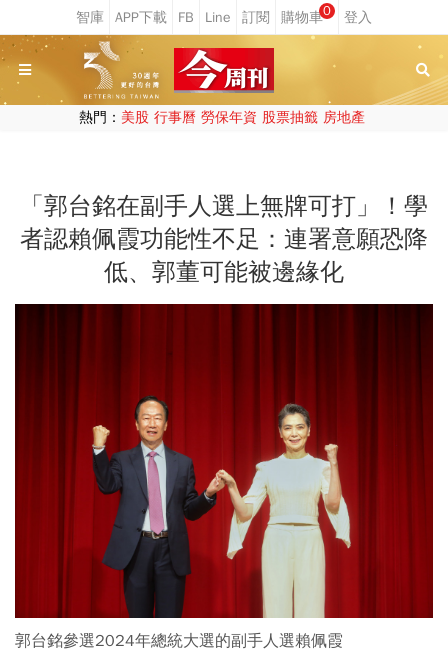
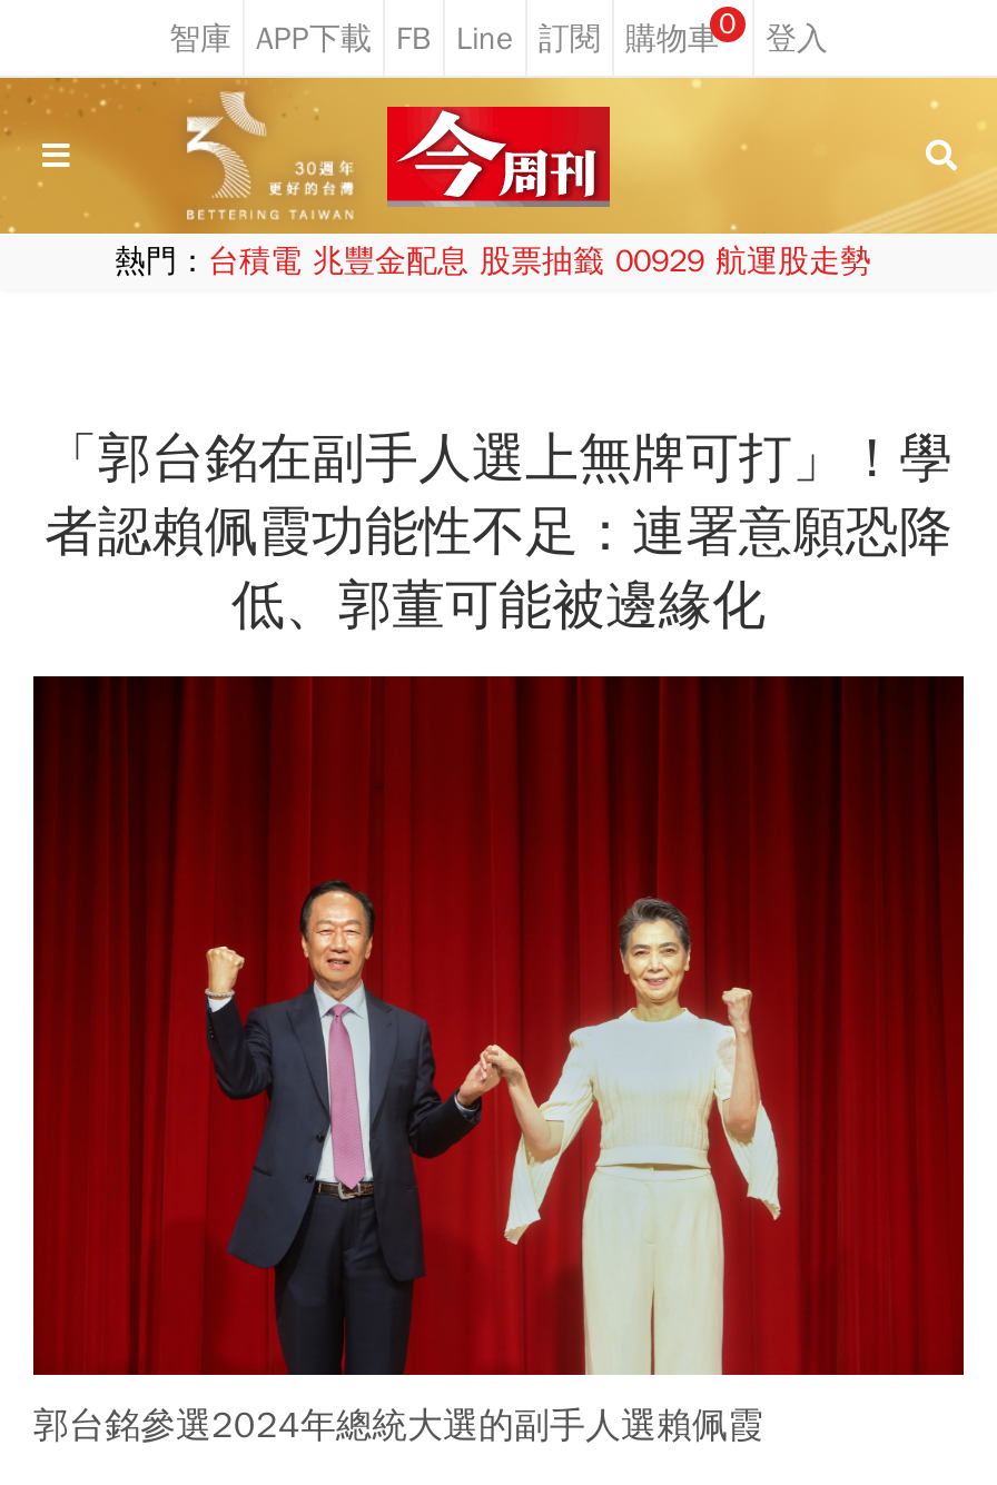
- 熱門：美股 行事曆 勞保年資 股票抽籤 房地產
+ 熱門：台積電 兆豐金配息 股票抽籤 00929 航運股走勢
